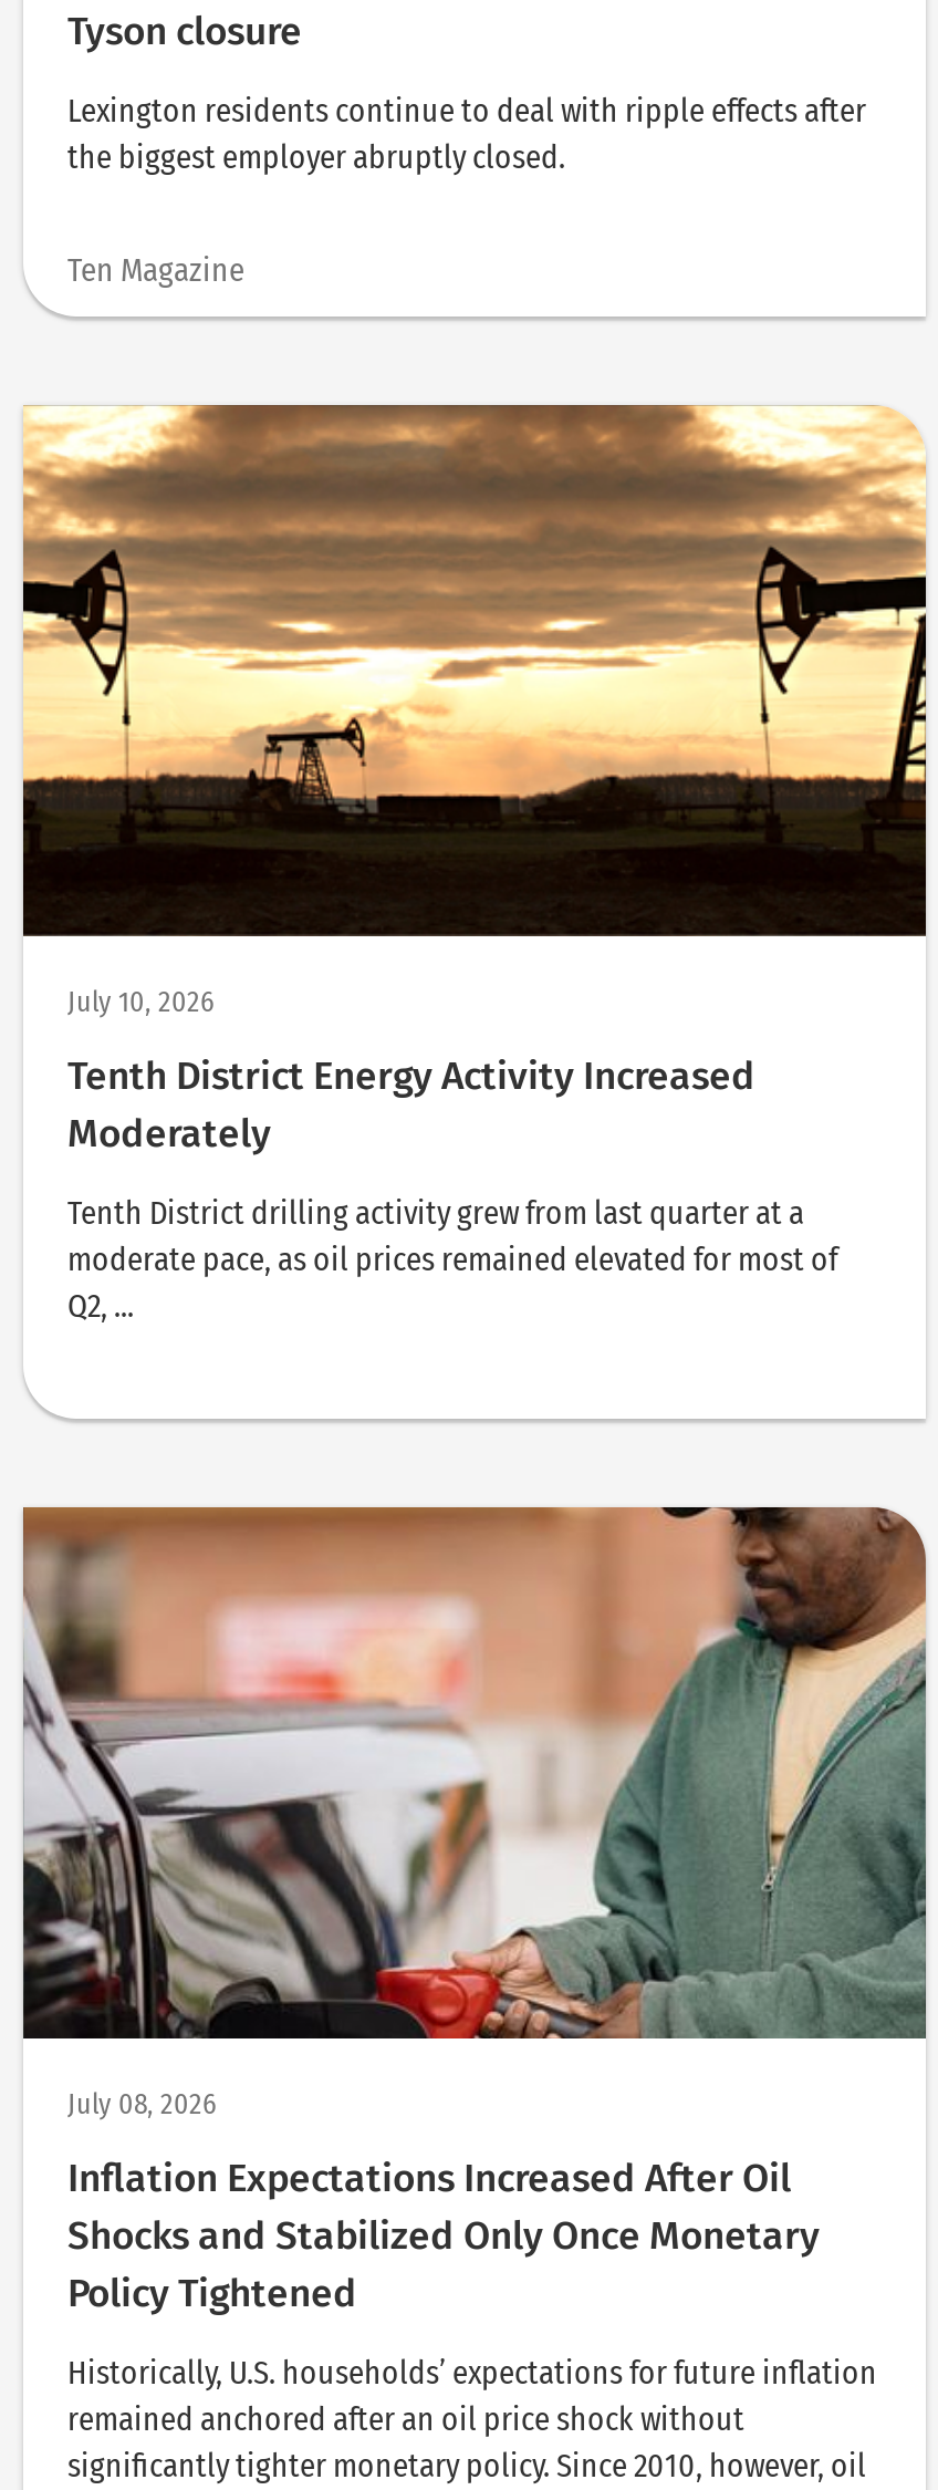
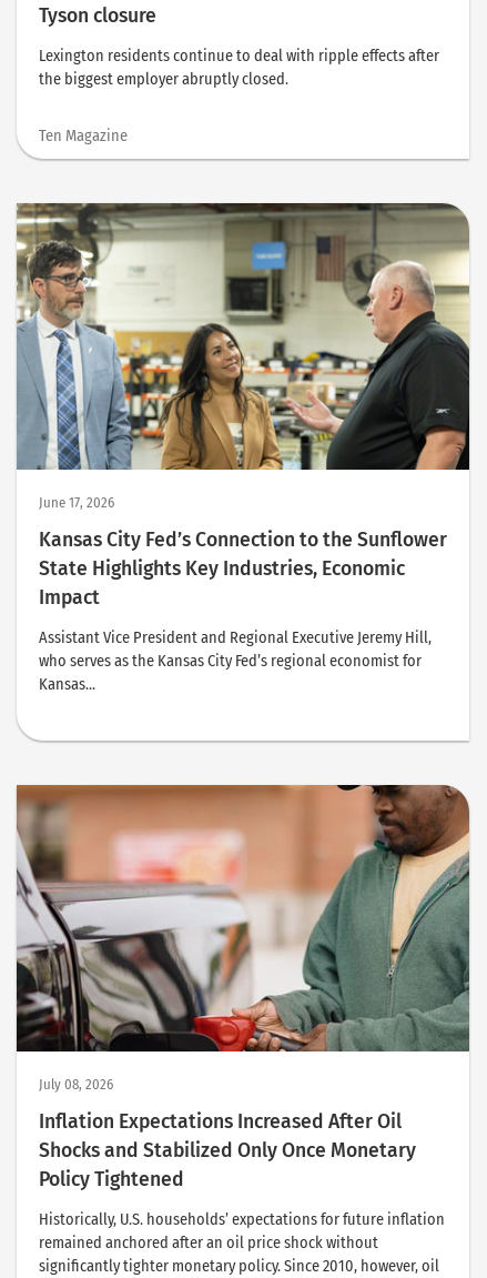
- [image]
- July 10, 2026
+ [image]
+ June 17, 2026

- Tenth District Energy Activity Increased
- Moderately
+ Kansas City Fed’s Connection to the Sunflower
+ State Highlights Key Industries, Economic
+ Impact

- Tenth District drilling activity grew from last quarter at a
- moderate pace, as oil prices remained elevated for most of
- Q2, ...
+ Assistant Vice President and Regional Executive Jeremy Hill,
+ who serves as the Kansas City Fed’s regional economist for
+ Kansas...
